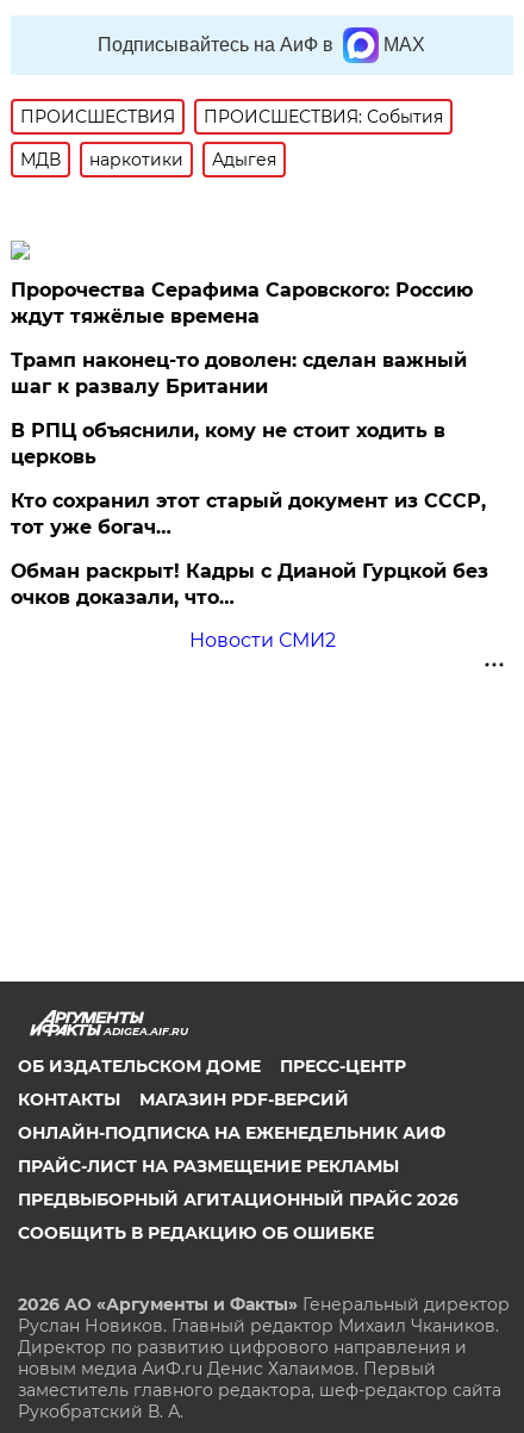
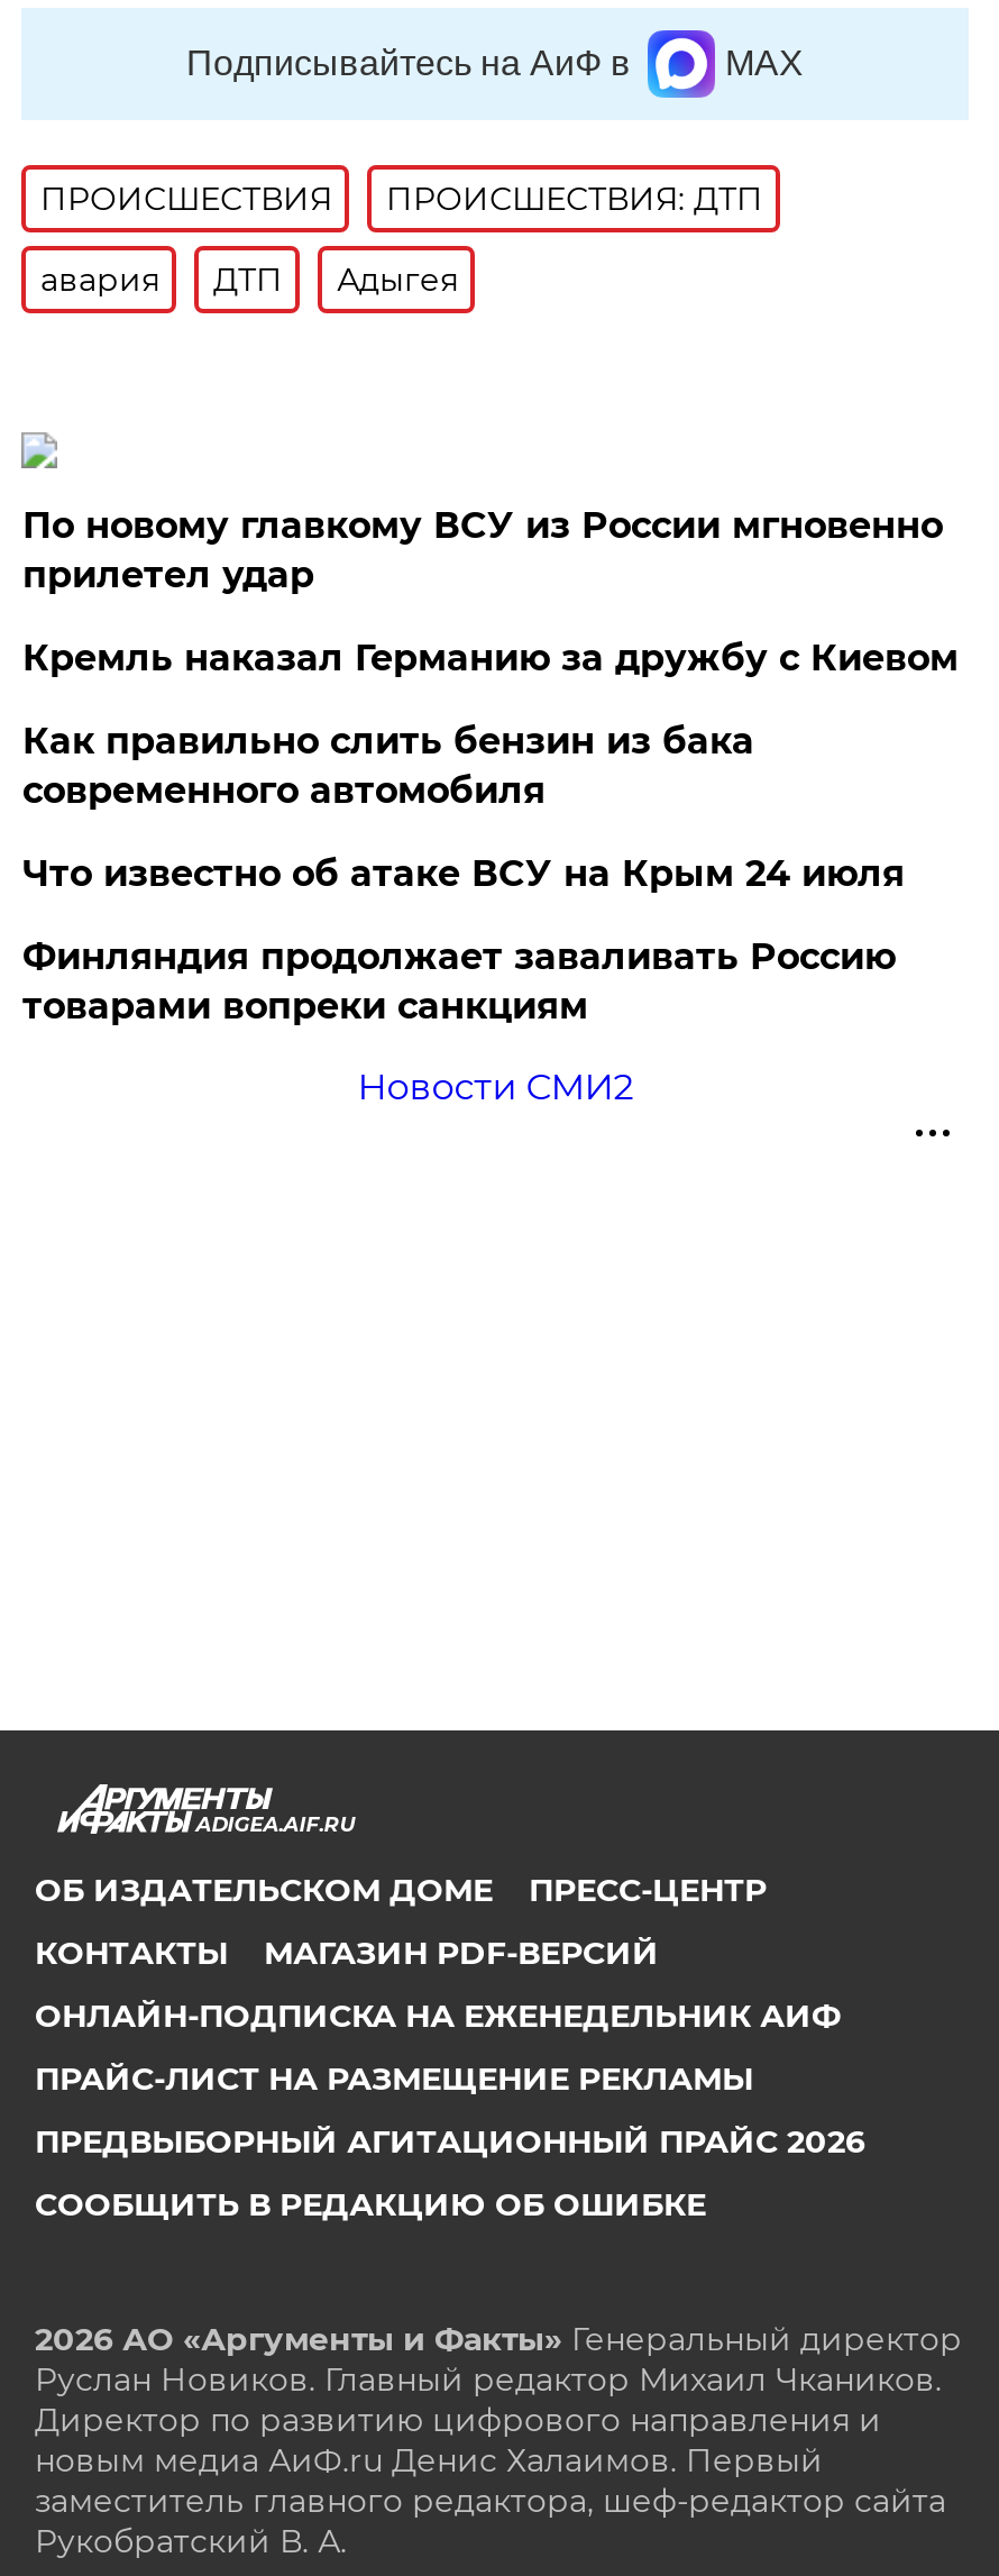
- ПРОИСШЕСТВИЯ: События
+ ПРОИСШЕСТВИЯ: ДТП

- МДВ
- наркотики
+ авария
+ ДТП

- Пророчества Серафима Саровского: Россию
- ждут тяжёлые времена
+ По новому главкому ВСУ из России мгновенно
+ прилетел удар

- Трамп наконец-то доволен: сделан важный
- шаг к развалу Британии
+ Кремль наказал Германию за дружбу с Киевом

- В РПЦ объяснили, кому не стоит ходить в
- церковь
+ Как правильно слить бензин из бака
+ современного автомобиля

- Кто сохранил этот старый документ из СССР,
- тот уже богач…
+ Что известно об атаке ВСУ на Крым 24 июля

- Обман раскрыт! Кадры с Дианой Гурцкой без
- очков доказали, что…
+ Финляндия продолжает заваливать Россию
+ товарами вопреки санкциям
